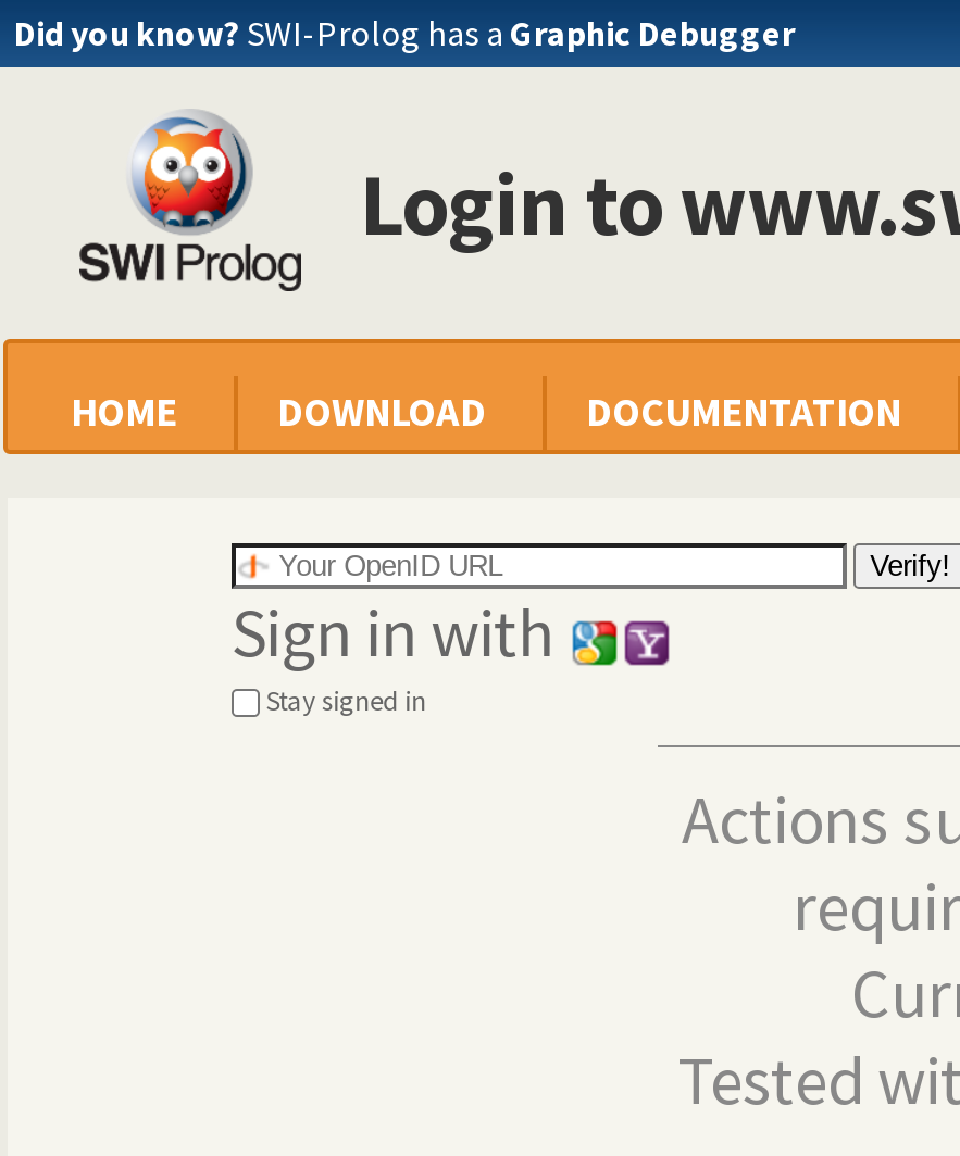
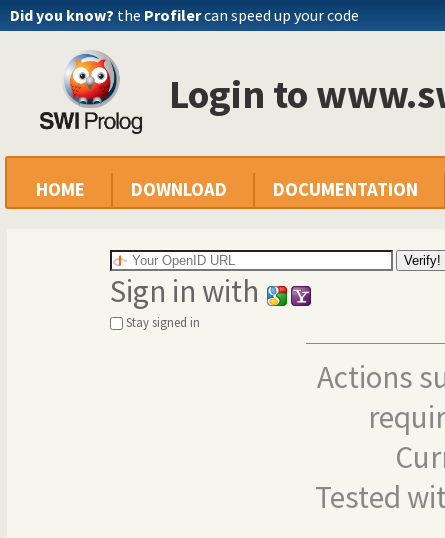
- Did you know? SWI-Prolog has a Graphic Debugger
+ Did you know? the Profiler can speed up your code
